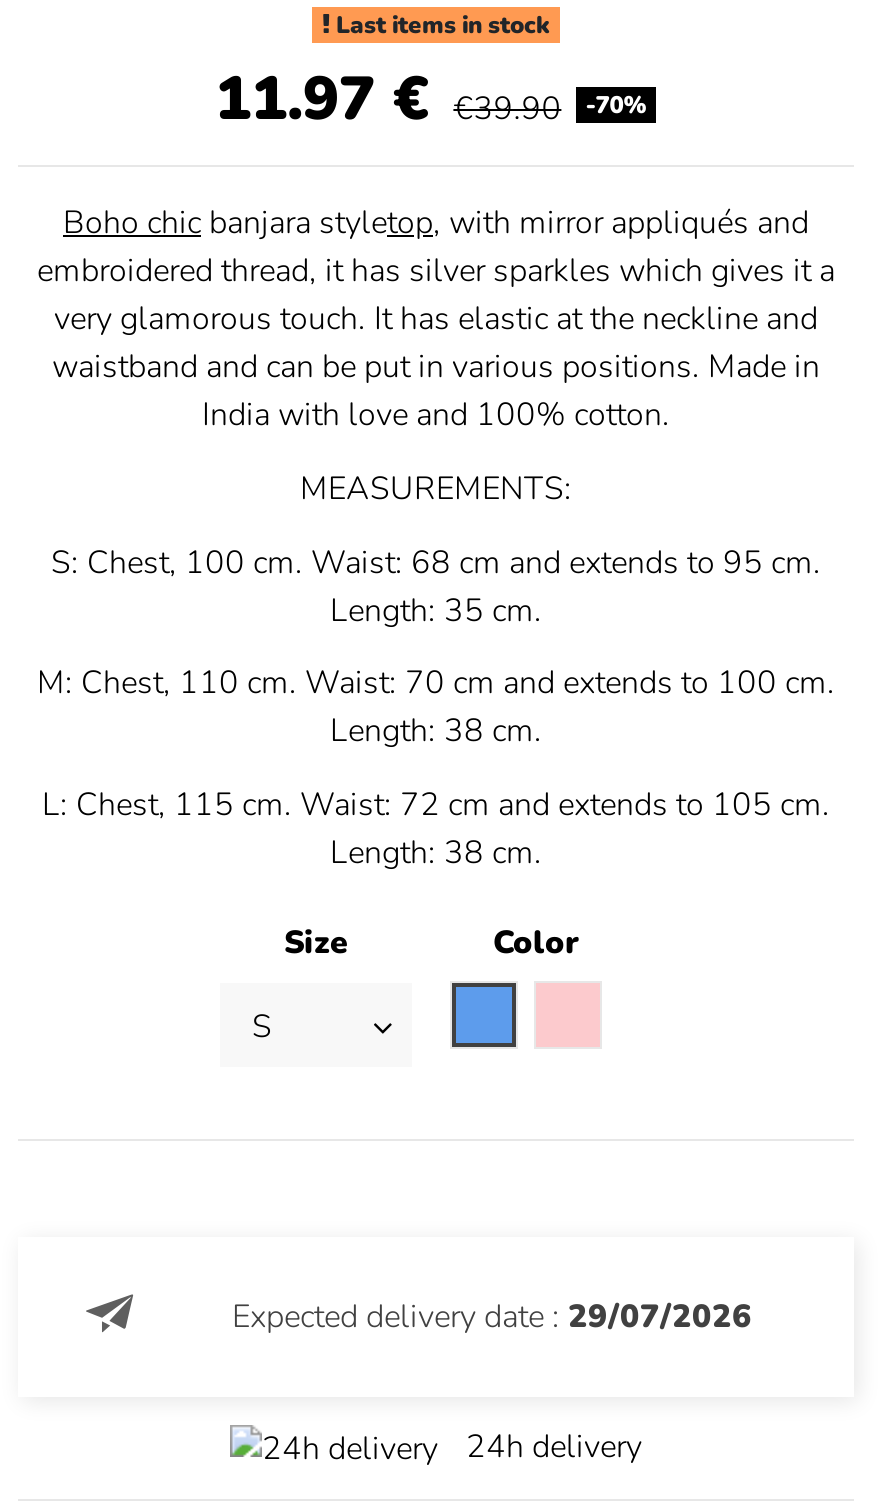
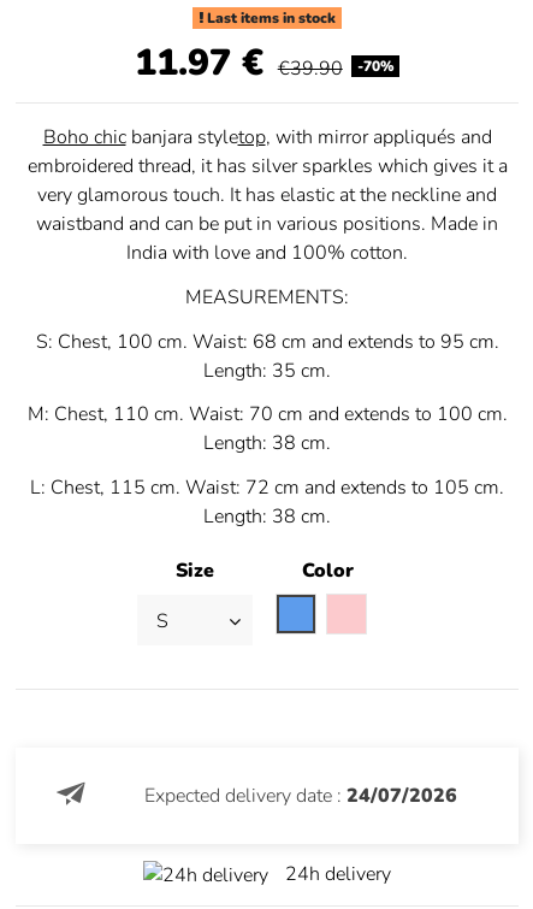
- Expected delivery date : 29/07/2026
+ Expected delivery date : 24/07/2026
